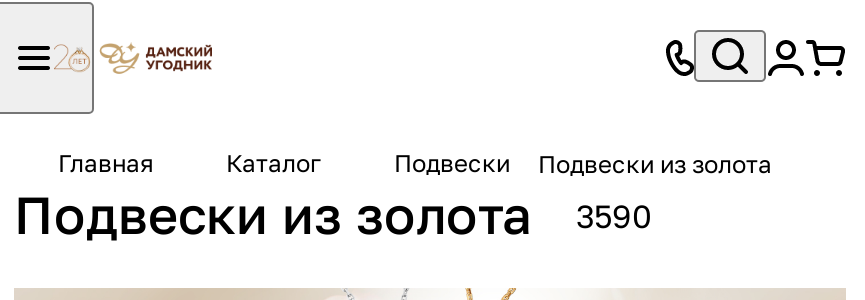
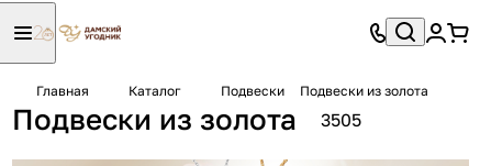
- Подвески из золота 3590
+ Подвески из золота 3505
